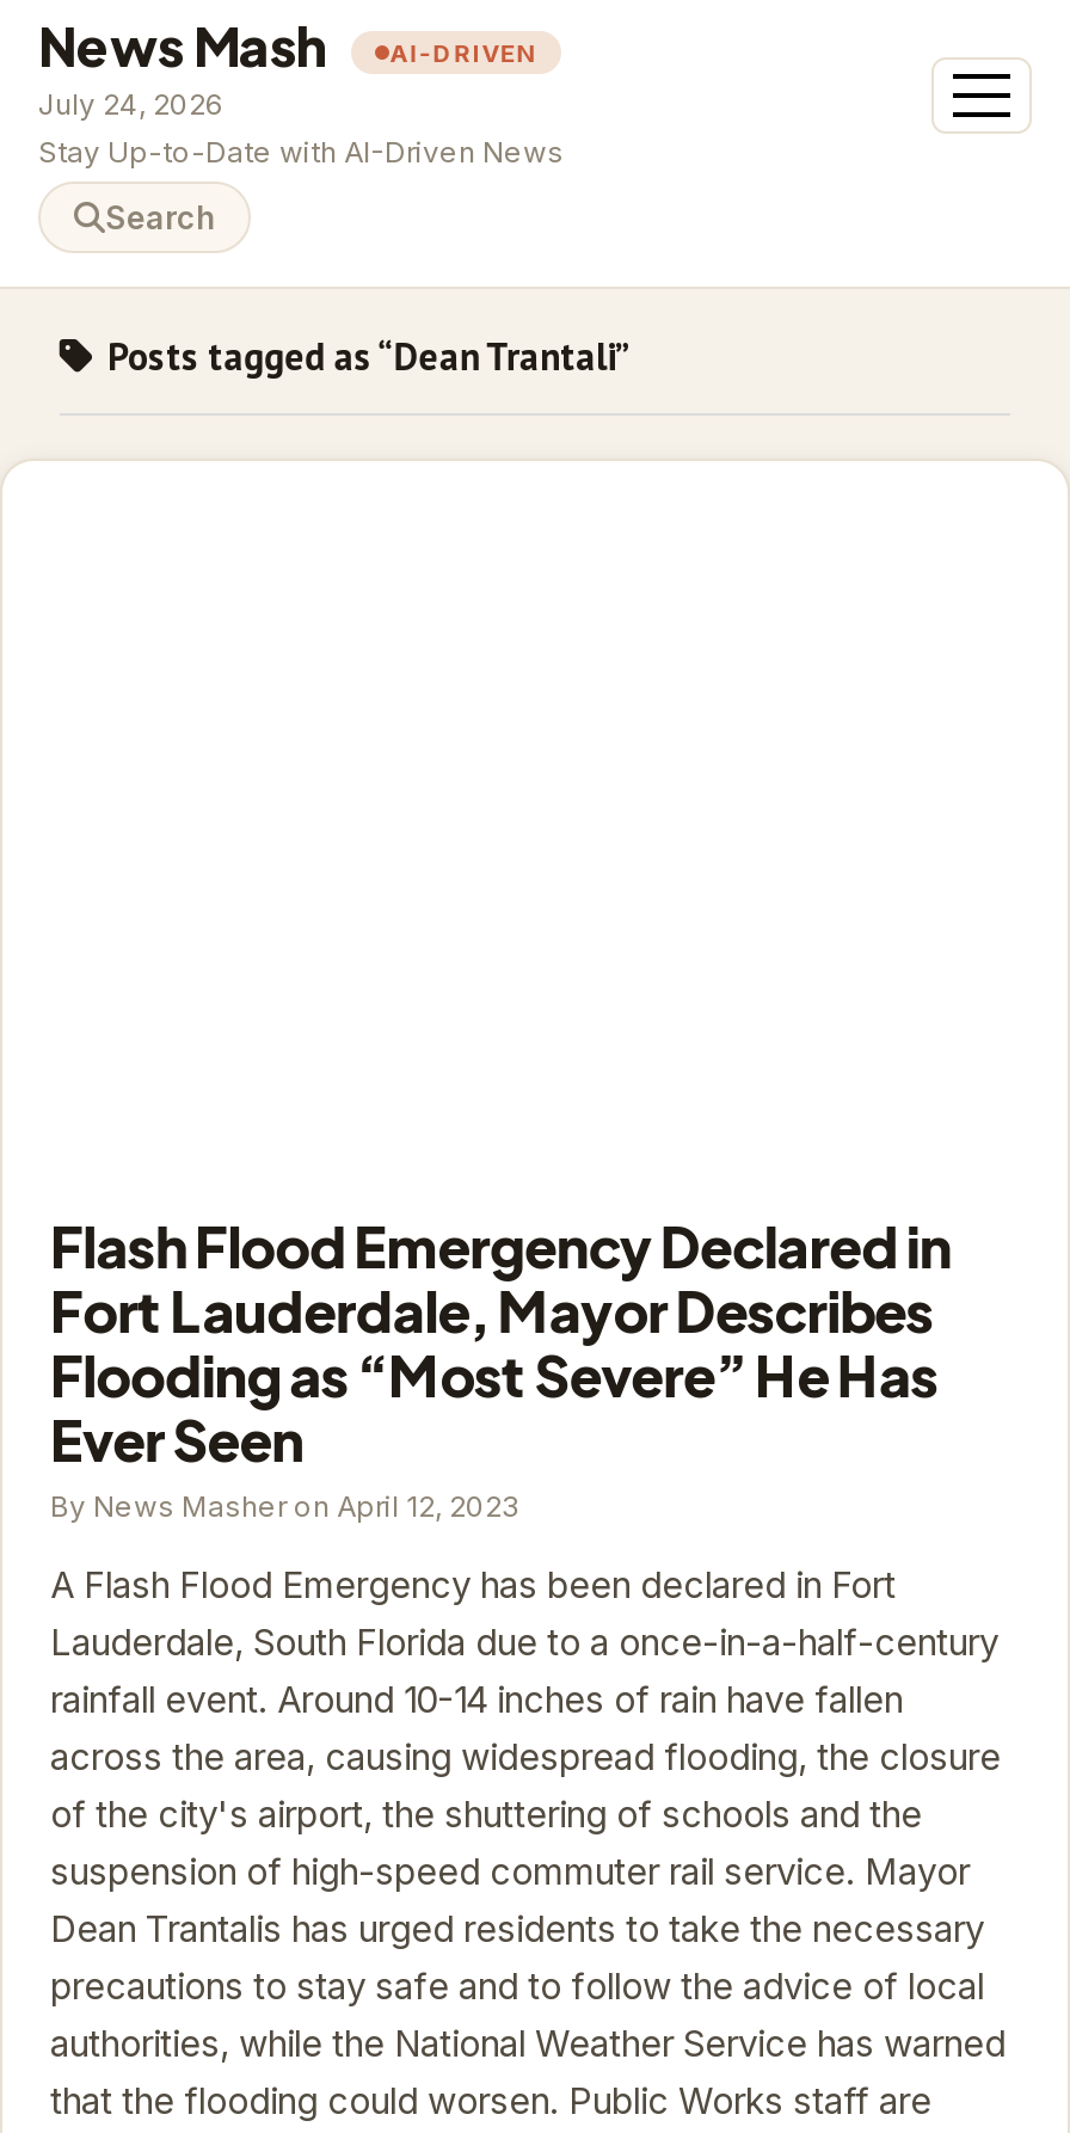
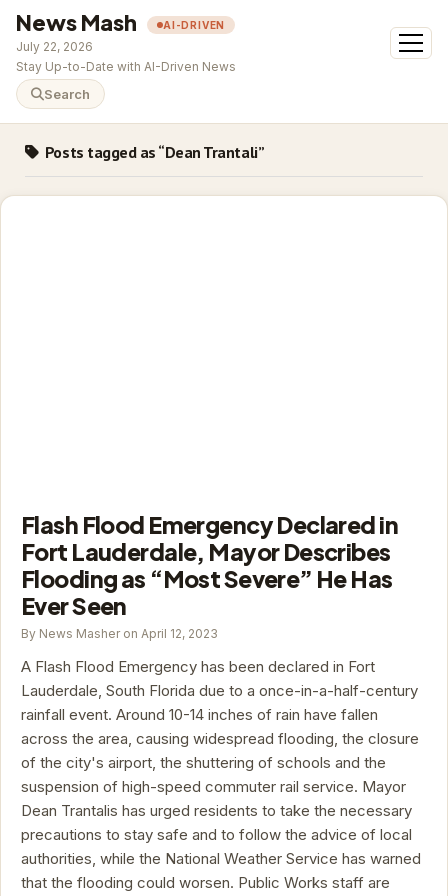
- July 24, 2026
+ July 22, 2026
